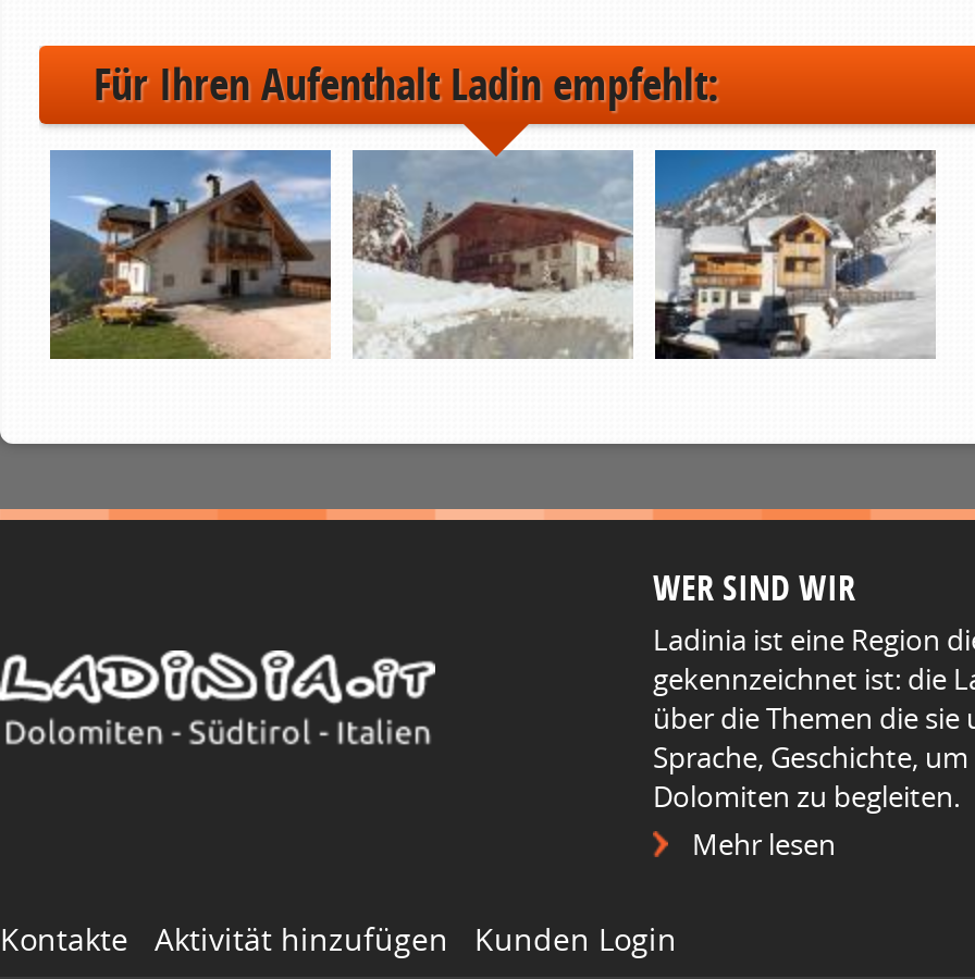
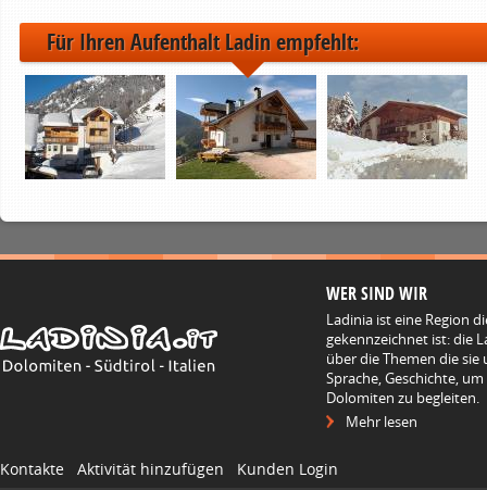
- [image]
+ [image]

- [image]
+ [image]

- [image]
+ [image]
